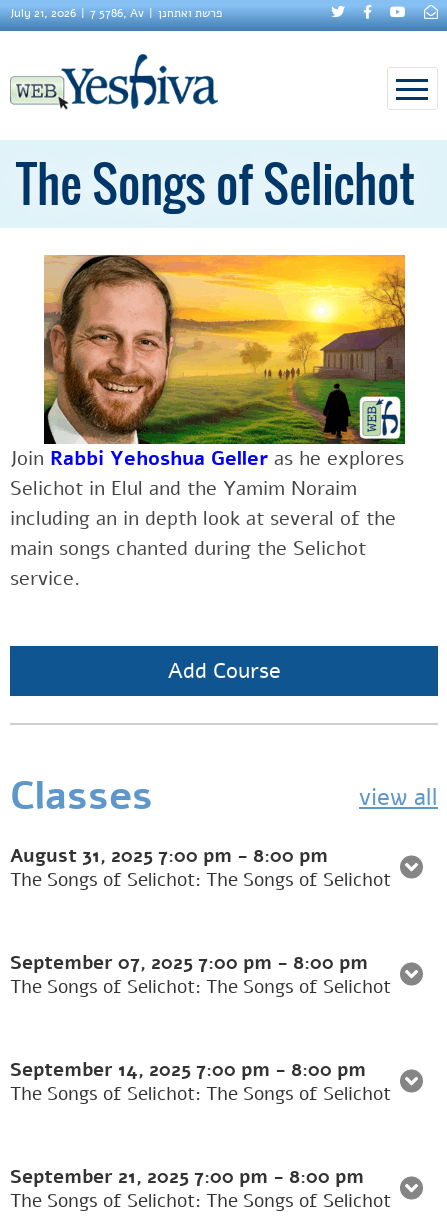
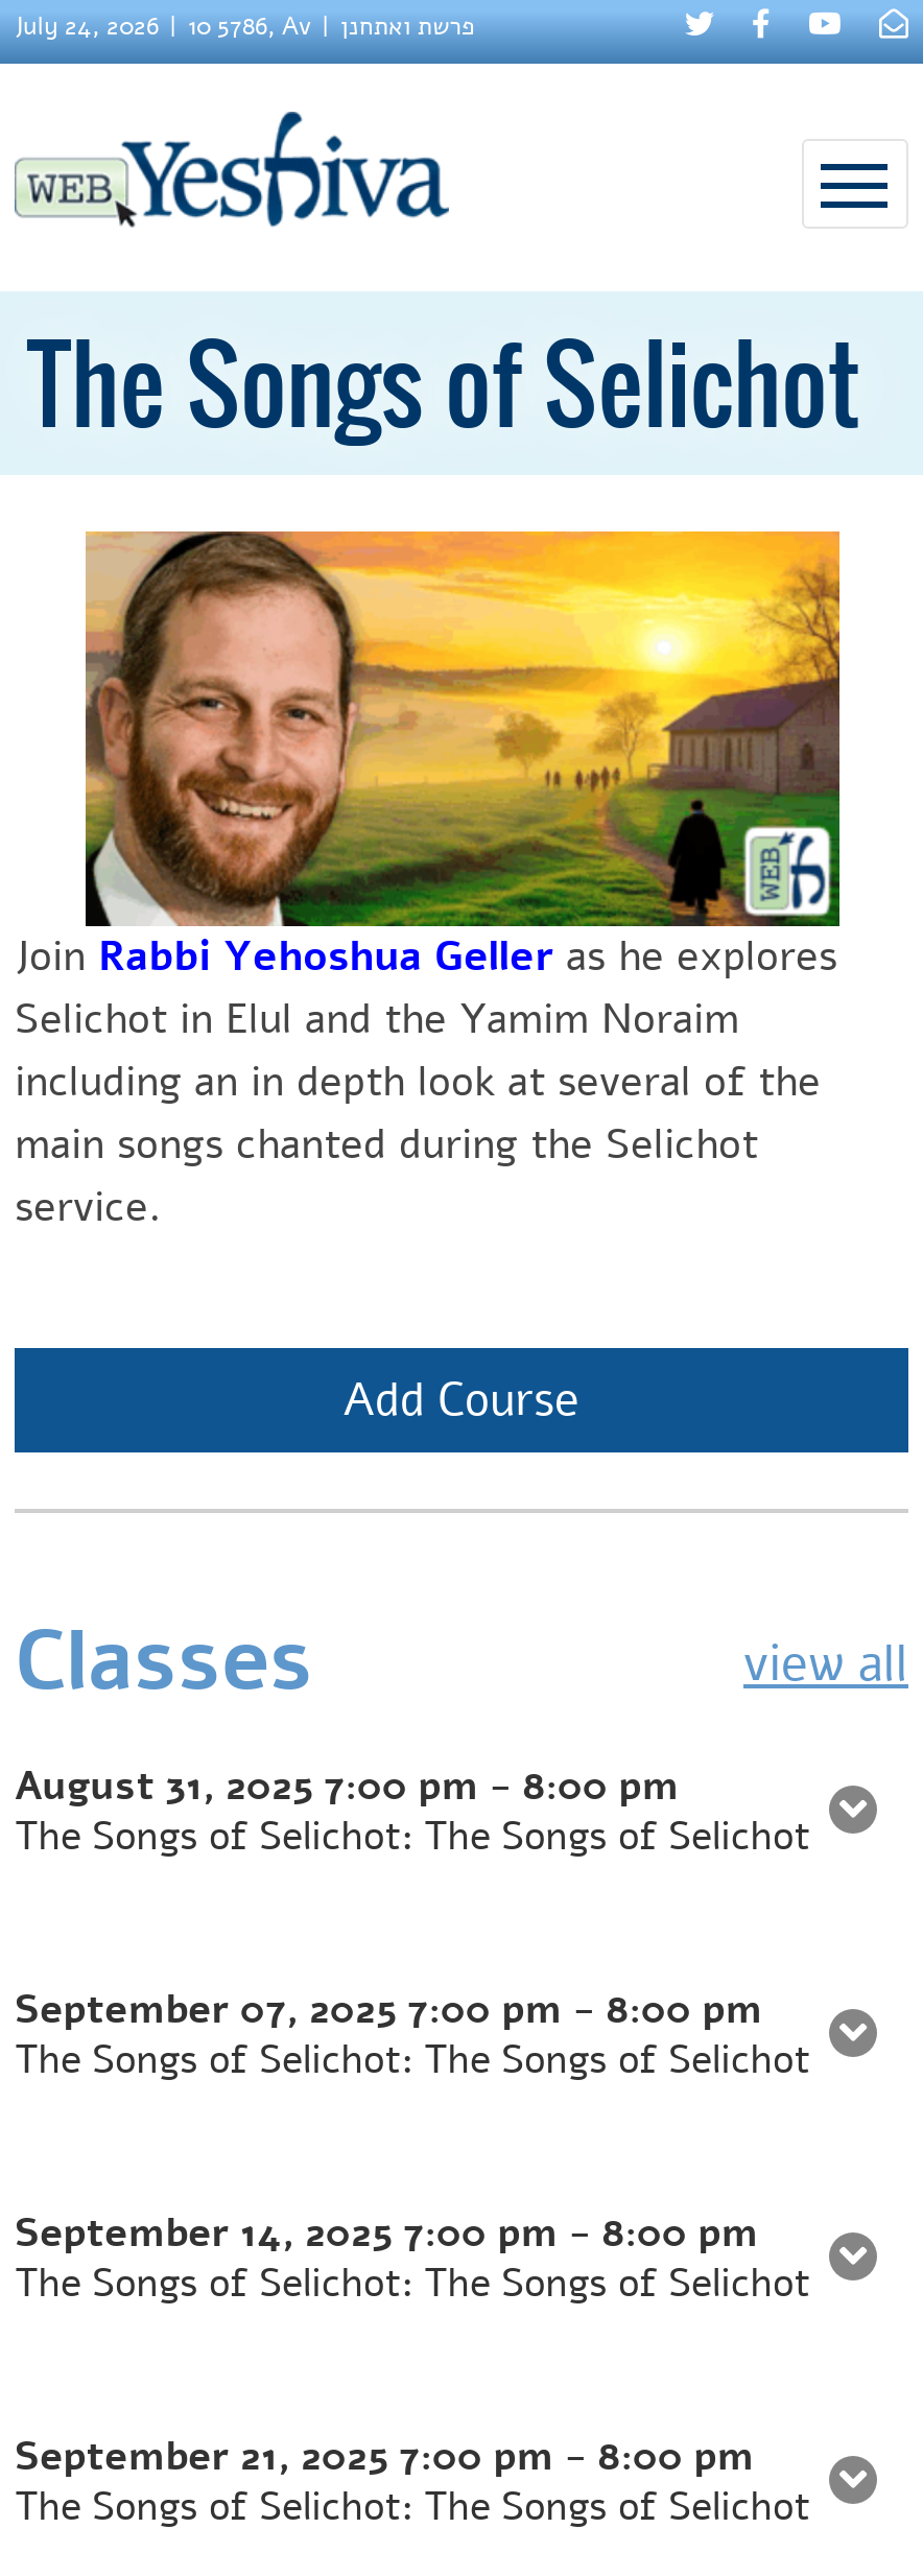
- July 21, 2026
+ July 24, 2026

- 7 5786, Av
+ 10 5786, Av
